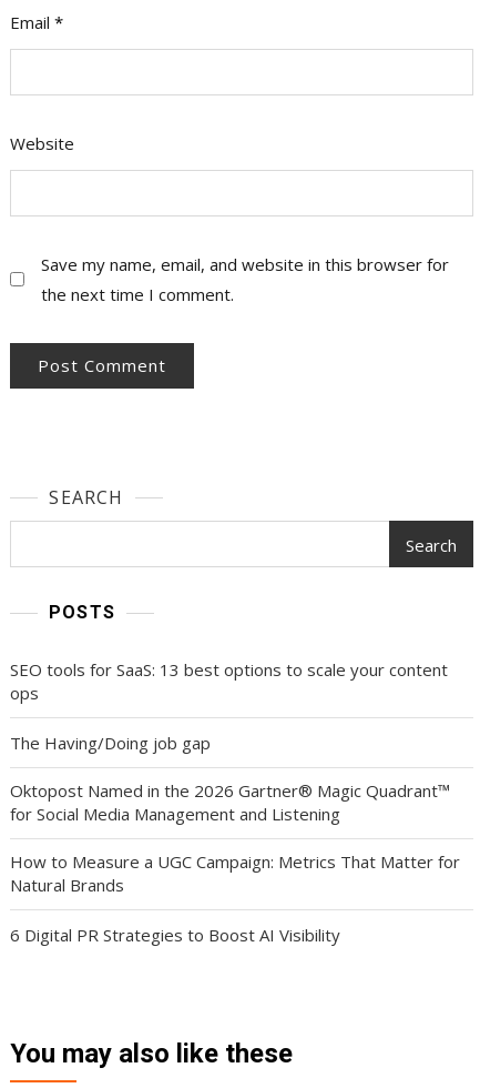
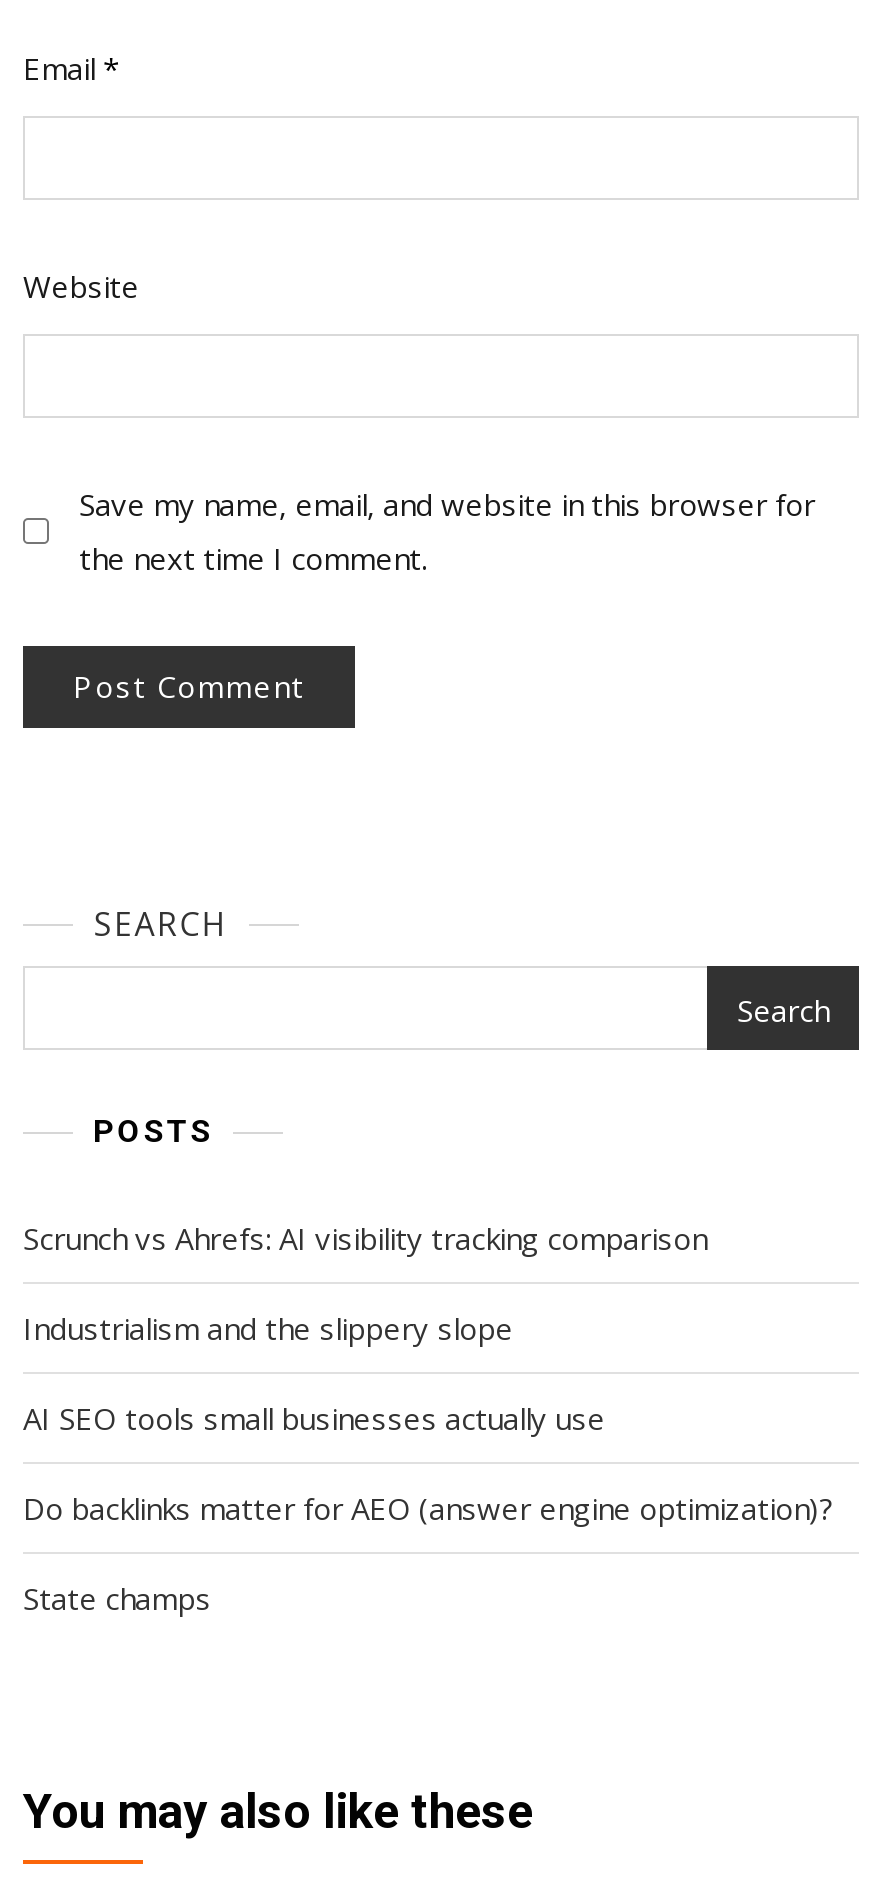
- SEO tools for SaaS: 13 best options to scale your content
- ops
+ Scrunch vs Ahrefs: AI visibility tracking comparison

- The Having/Doing job gap
+ Industrialism and the slippery slope

- Oktopost Named in the 2026 Gartner® Magic Quadrant™
- for Social Media Management and Listening
+ AI SEO tools small businesses actually use

- How to Measure a UGC Campaign: Metrics That Matter for
- Natural Brands
+ Do backlinks matter for AEO (answer engine optimization)?

- 6 Digital PR Strategies to Boost AI Visibility
+ State champs
